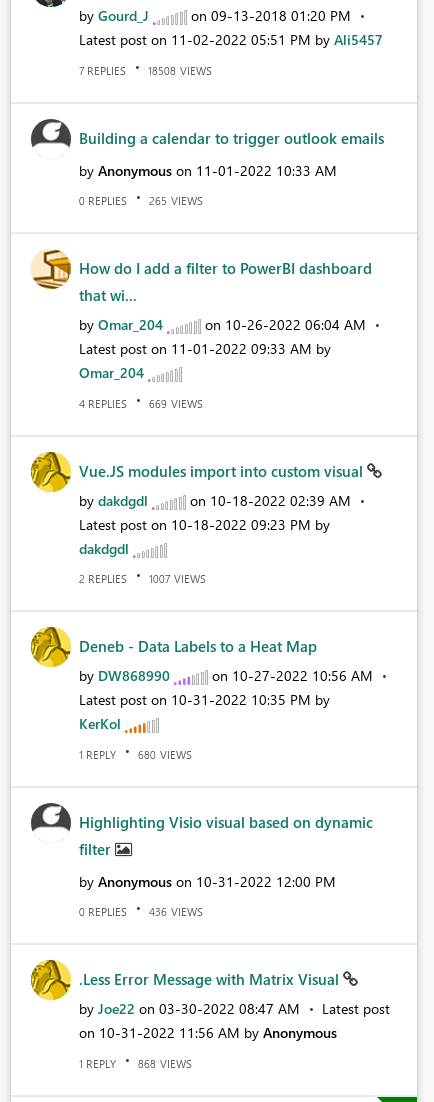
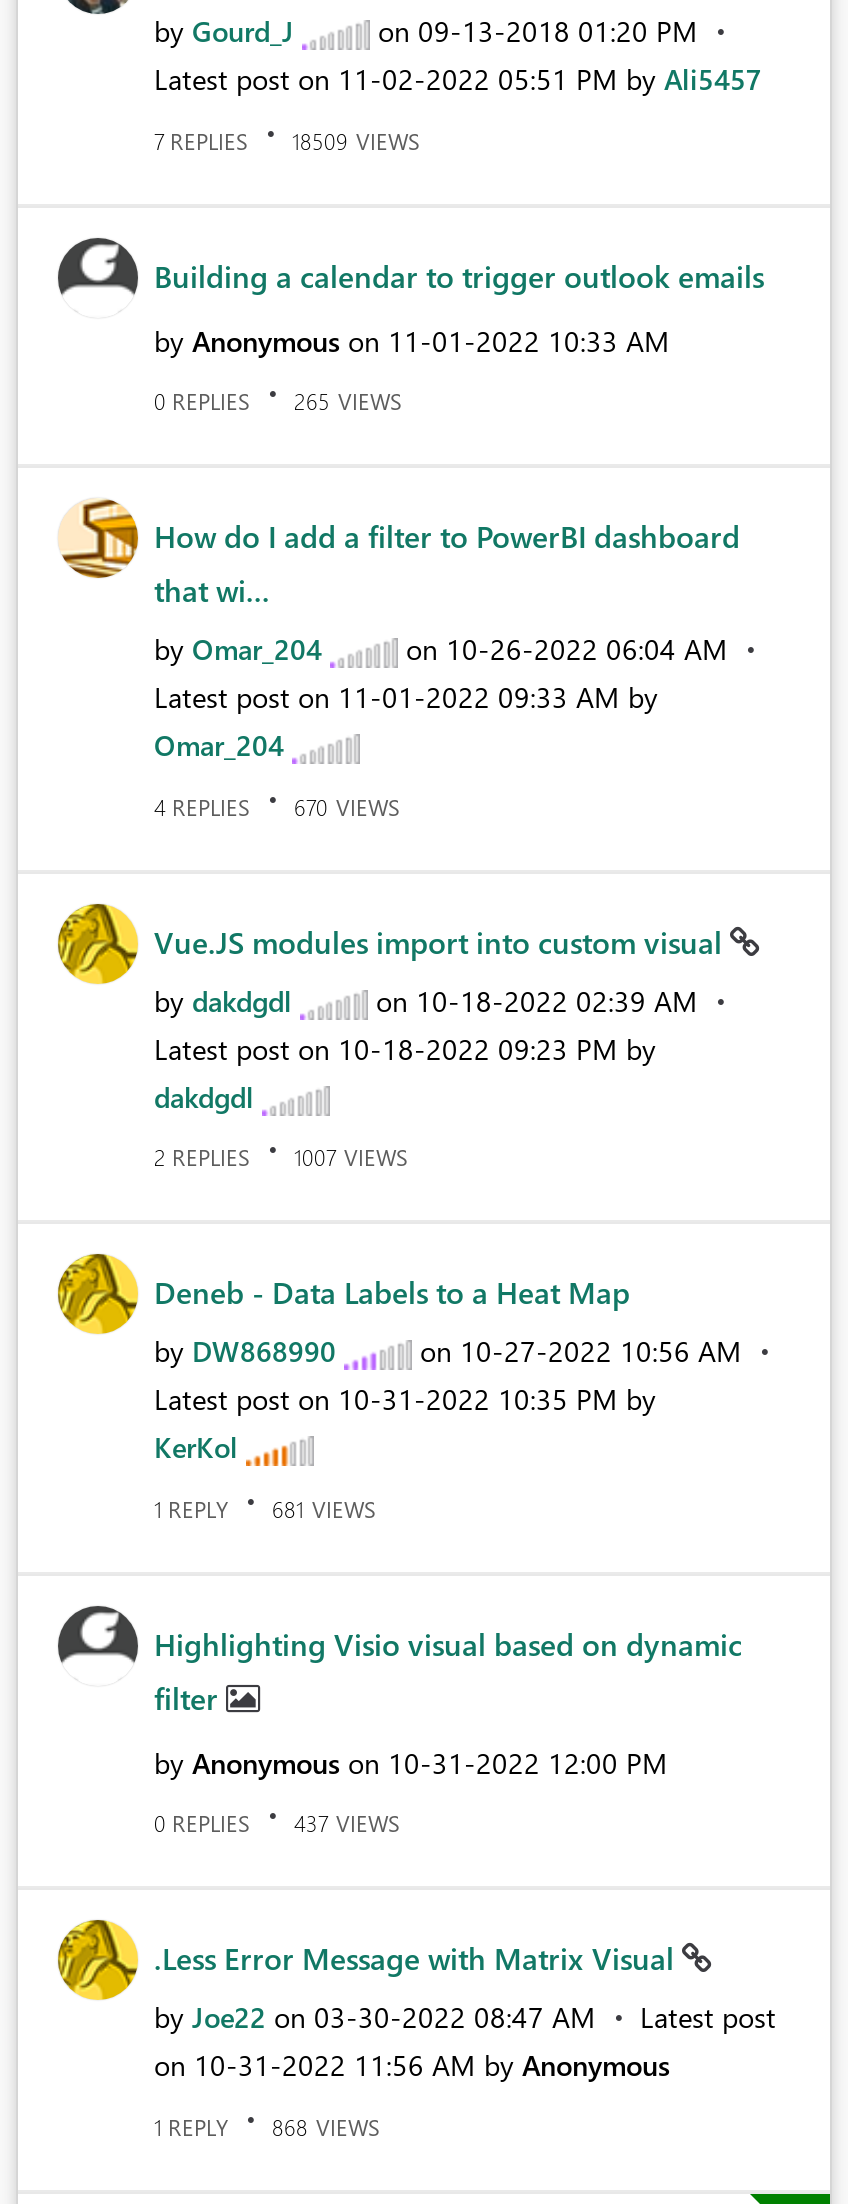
- 7 REPLIES 18508 VIEWS
+ 7 REPLIES 18509 VIEWS

- 4 REPLIES 669 VIEWS
+ 4 REPLIES 670 VIEWS

- 1 REPLY 680 VIEWS
+ 1 REPLY 681 VIEWS

- 0 REPLIES 436 VIEWS
+ 0 REPLIES 437 VIEWS
